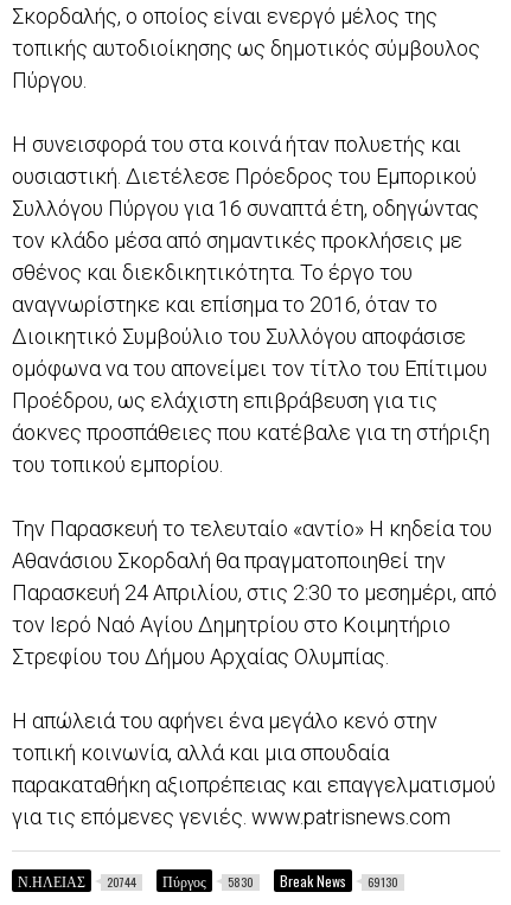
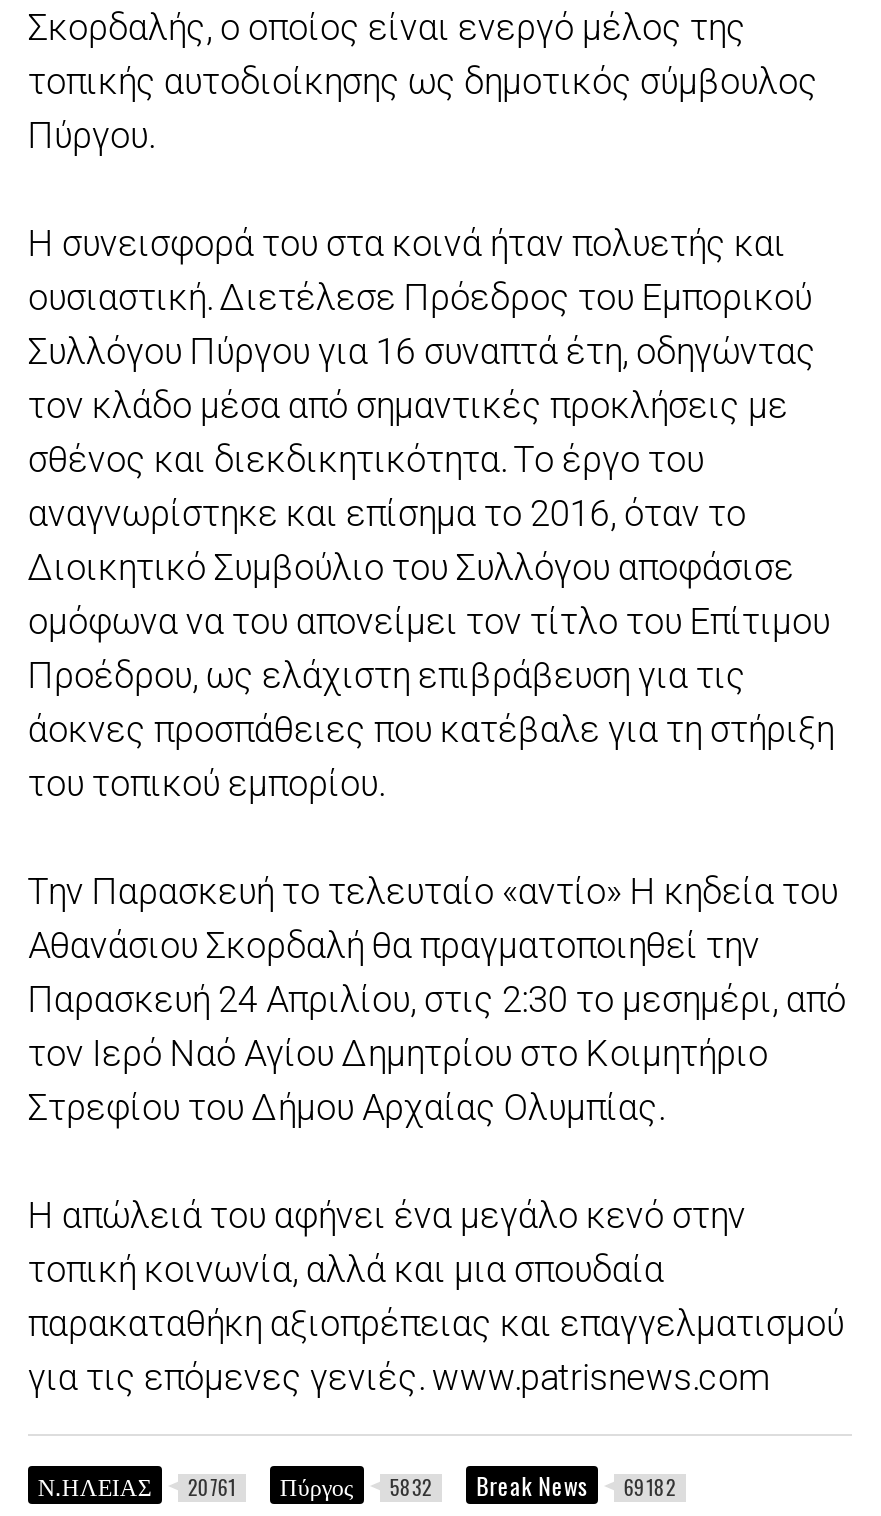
- 20744
+ 20761

- 5830
+ 5832

- 69130
+ 69182
